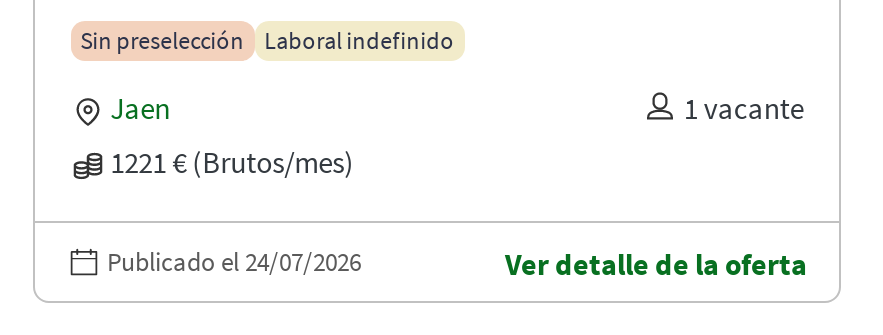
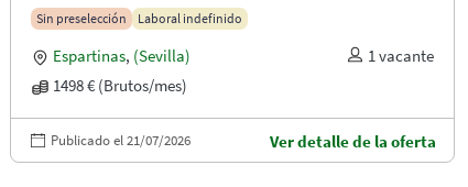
- Jaen
+ Espartinas, (Sevilla)

- 1221 € (Brutos/mes)
+ 1498 € (Brutos/mes)

- Publicado el 24/07/2026
+ Publicado el 21/07/2026
